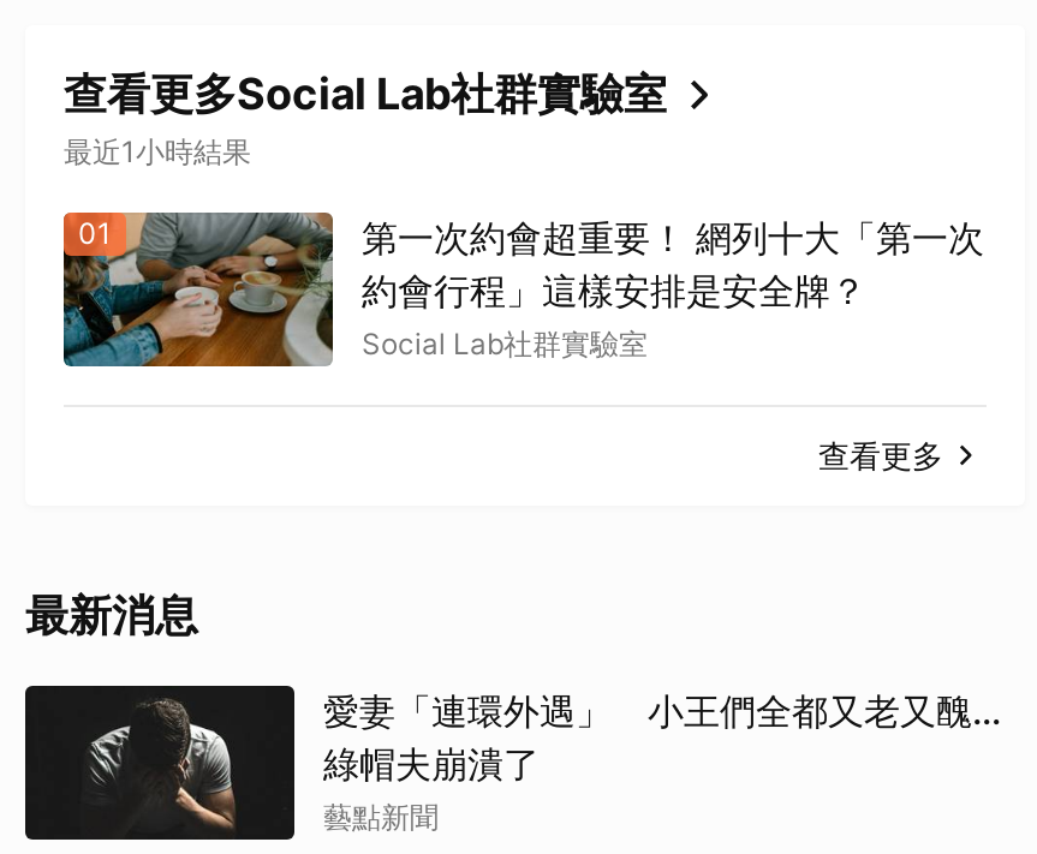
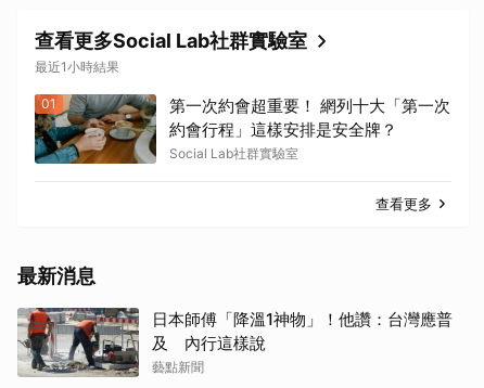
- [image]
- 愛妻「連環外遇」 小王們全都又老又醜…
- 綠帽夫崩潰了
+ [image]
+ 日本師傅「降溫1神物」！他讚：台灣應普
+ 及 內行這樣說
